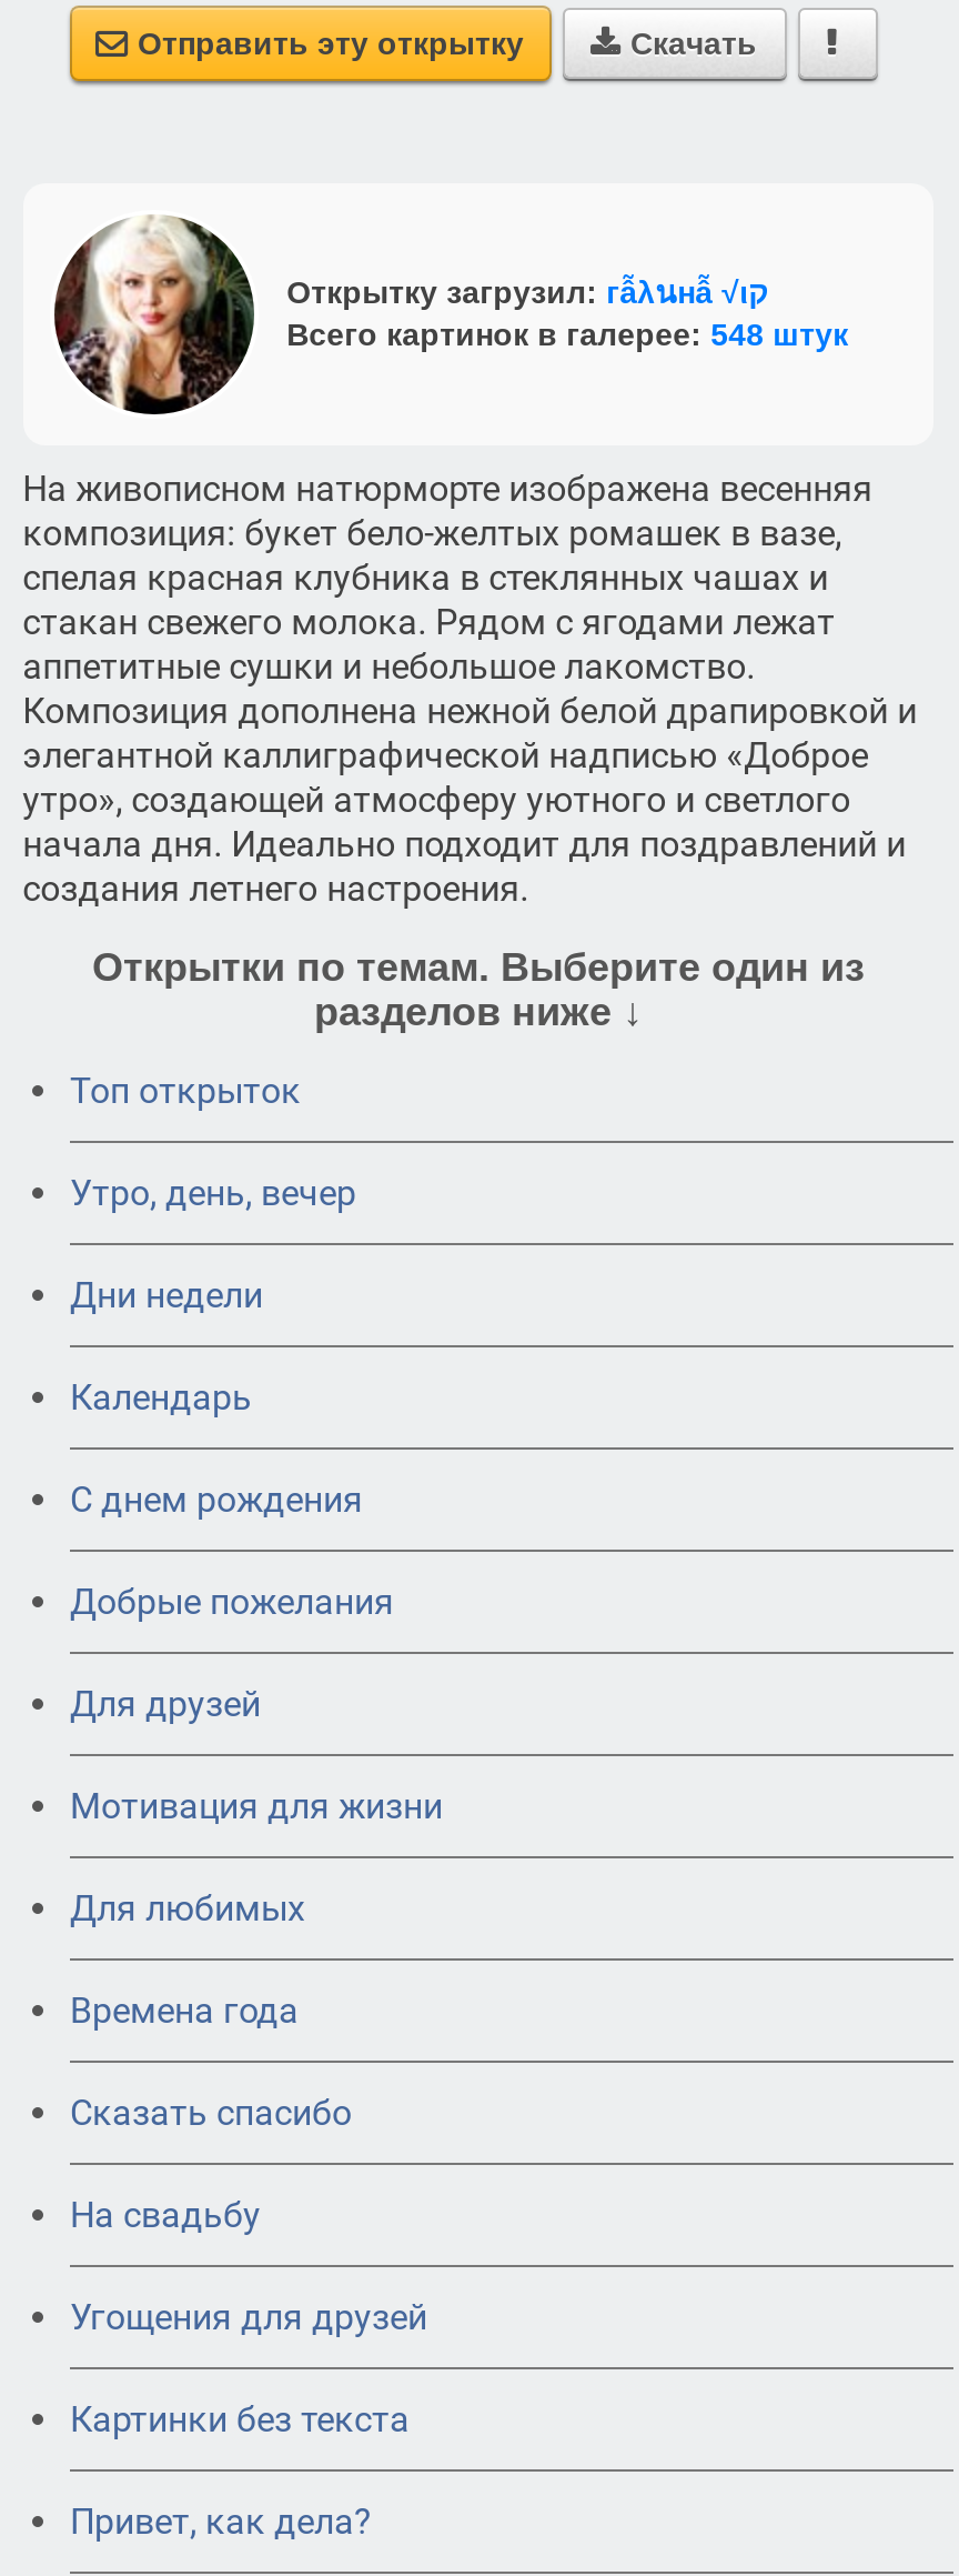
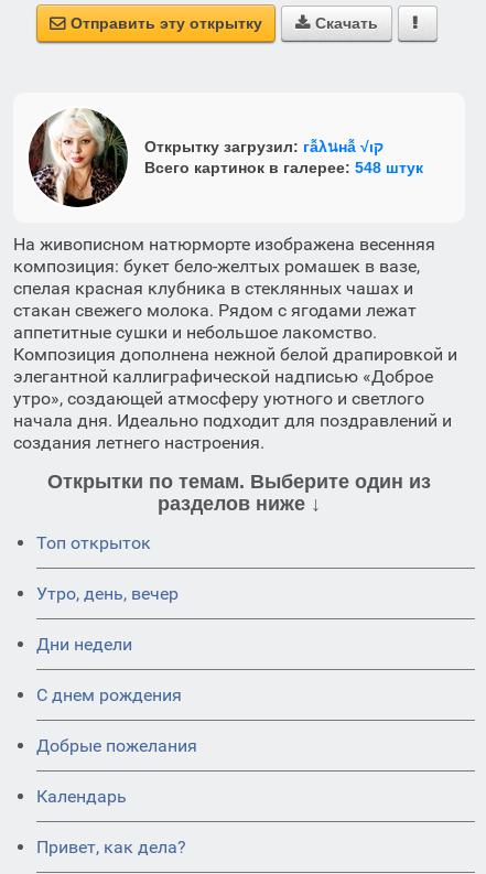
moved down: Календарь

- Для друзей
- Мотивация для жизни
- Для любимых
- Времена года
- Сказать спасибо
- На свадьбу
- Угощения для друзей
- Картинки без текста
